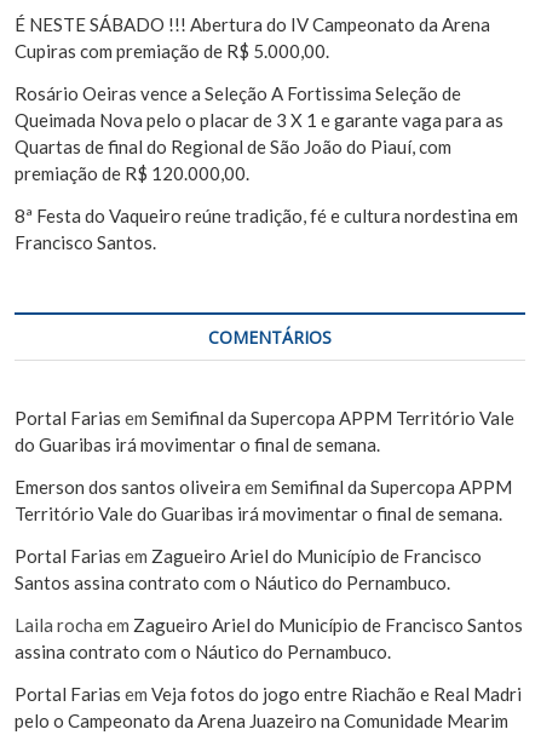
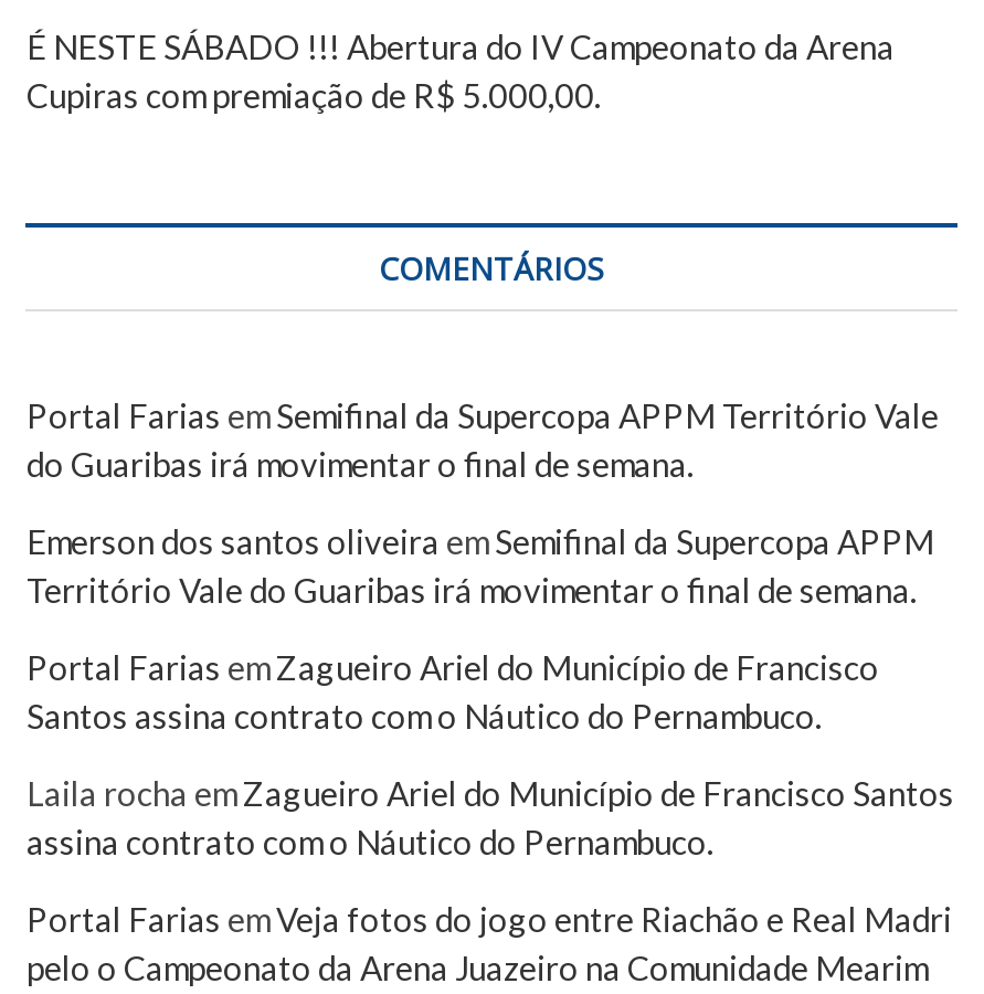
- Rosário Oeiras vence a Seleção A Fortissima Seleção de
- Queimada Nova pelo o placar de 3 X 1 e garante vaga para as
- Quartas de final do Regional de São João do Piauí, com
- premiação de R$ 120.000,00.
- 8ª Festa do Vaqueiro reúne tradição, fé e cultura nordestina em
- Francisco Santos.
